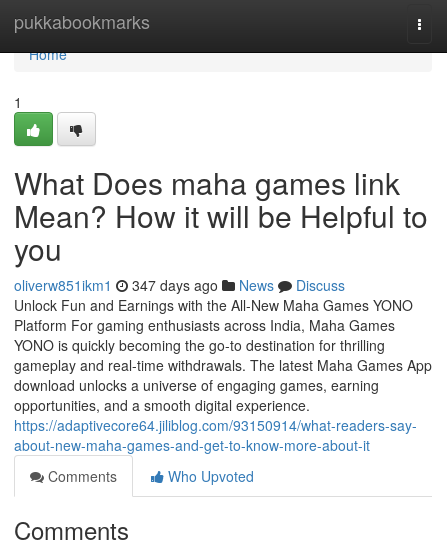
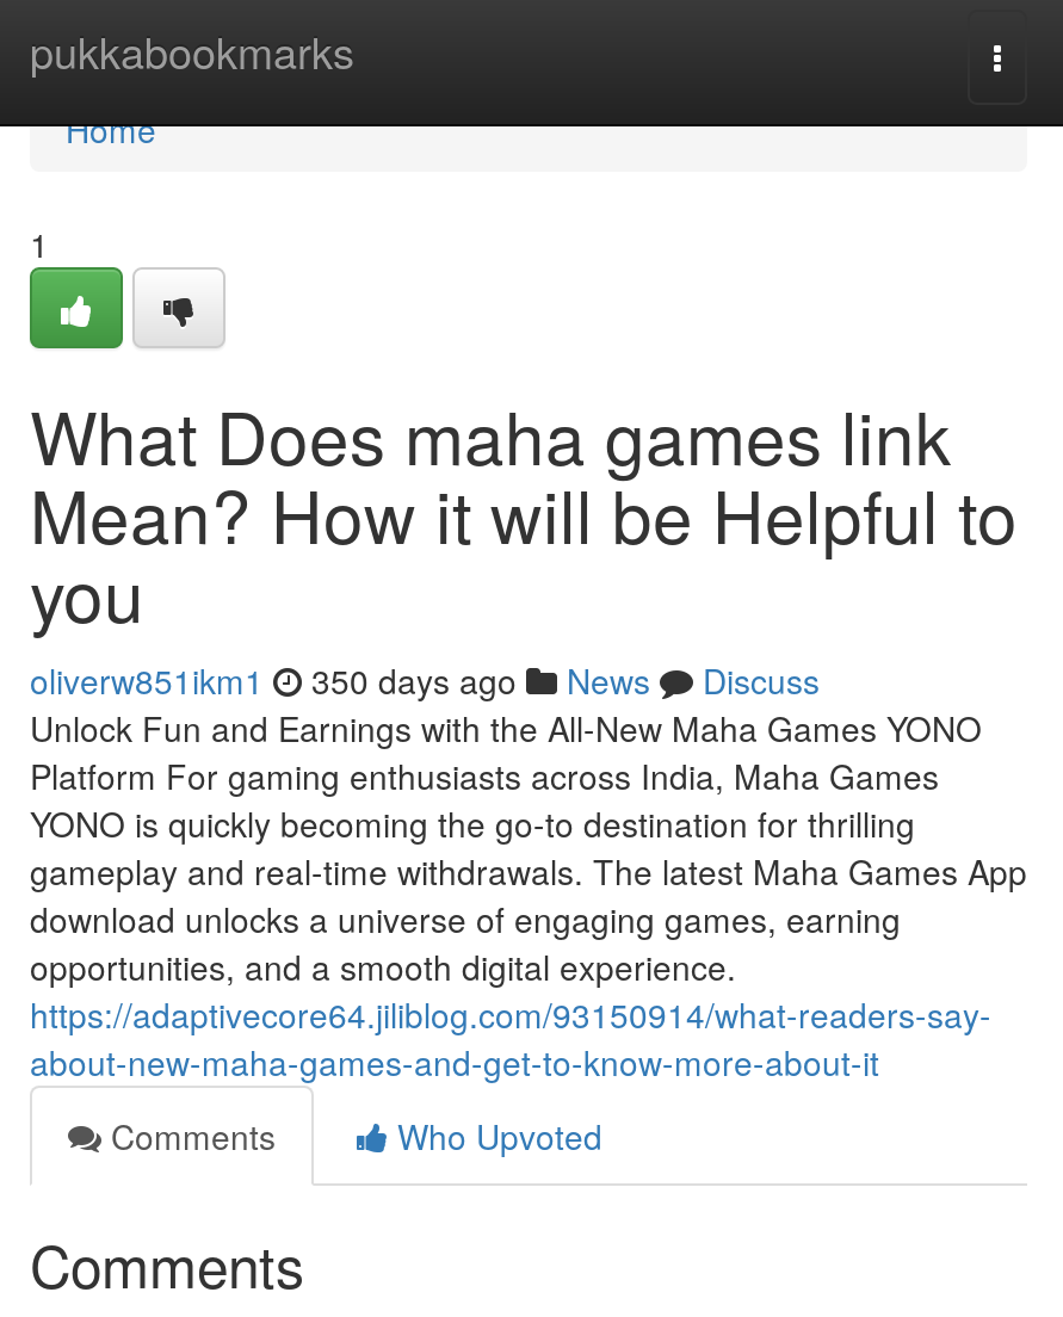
- oliverw851ikm1 347 days ago News Discuss
+ oliverw851ikm1 350 days ago News Discuss
